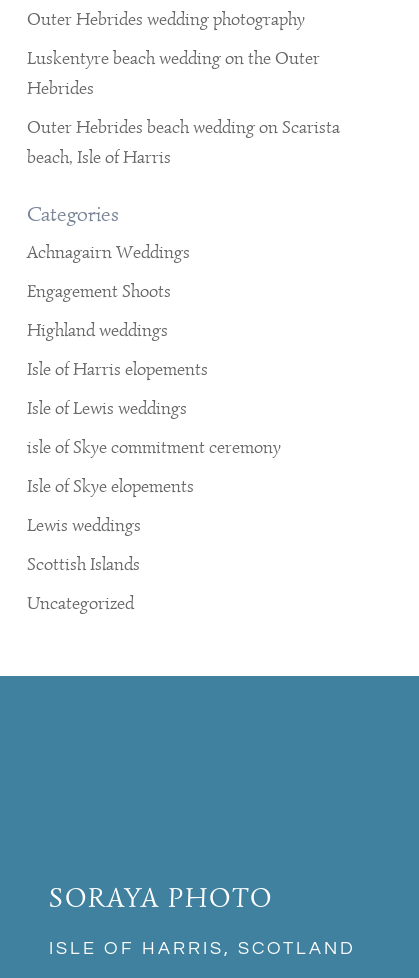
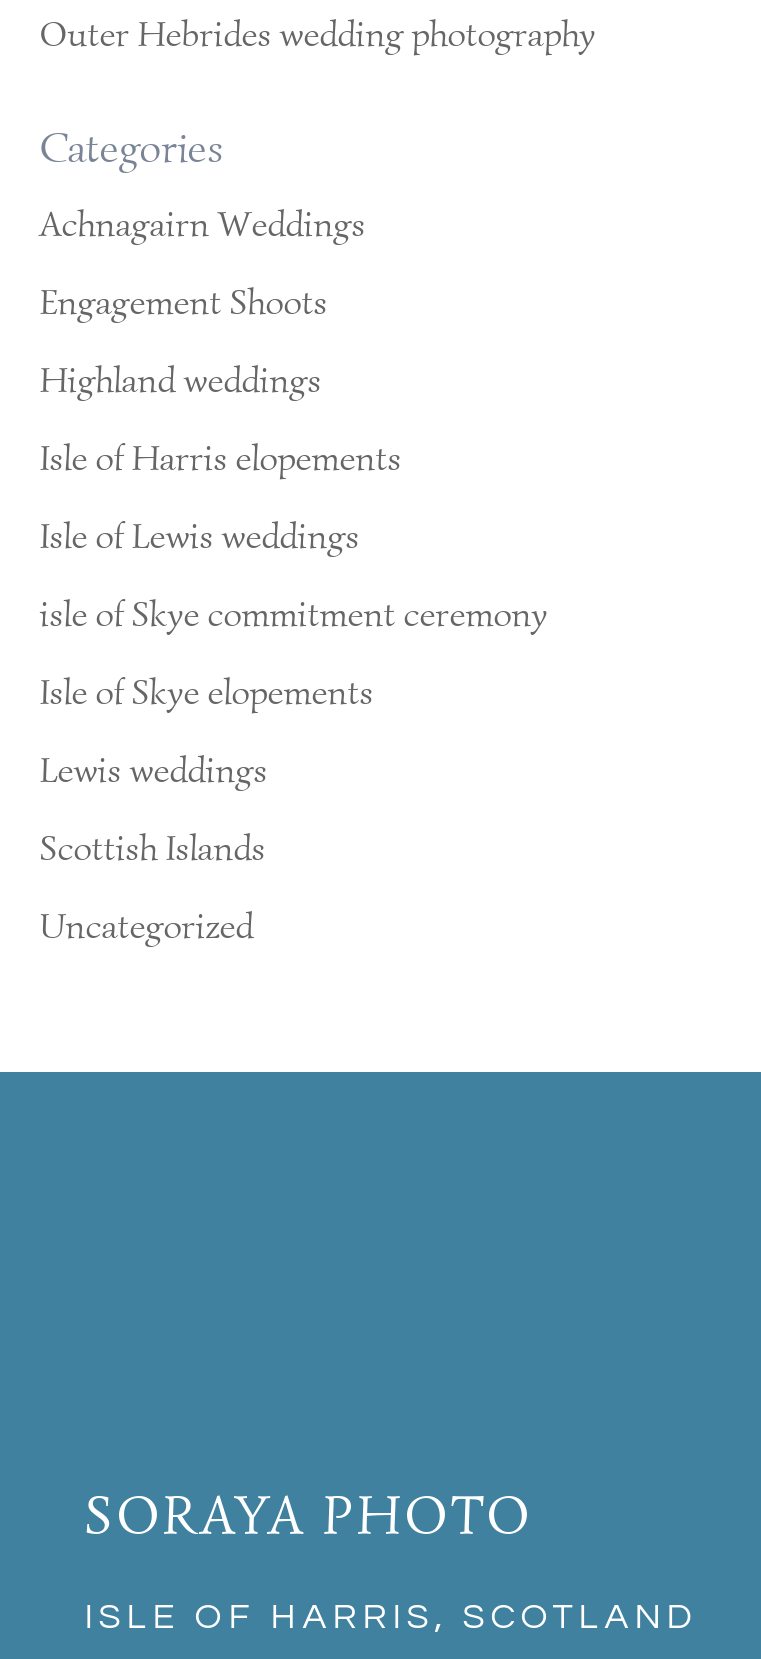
- Luskentyre beach wedding on the Outer
- Hebrides
- Outer Hebrides beach wedding on Scarista
- beach, Isle of Harris
